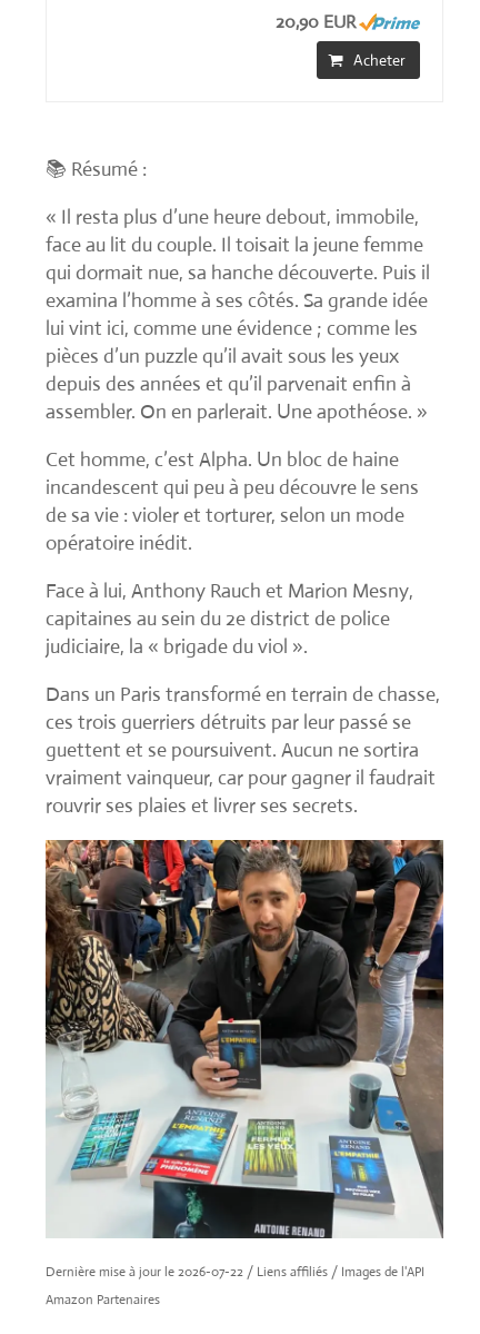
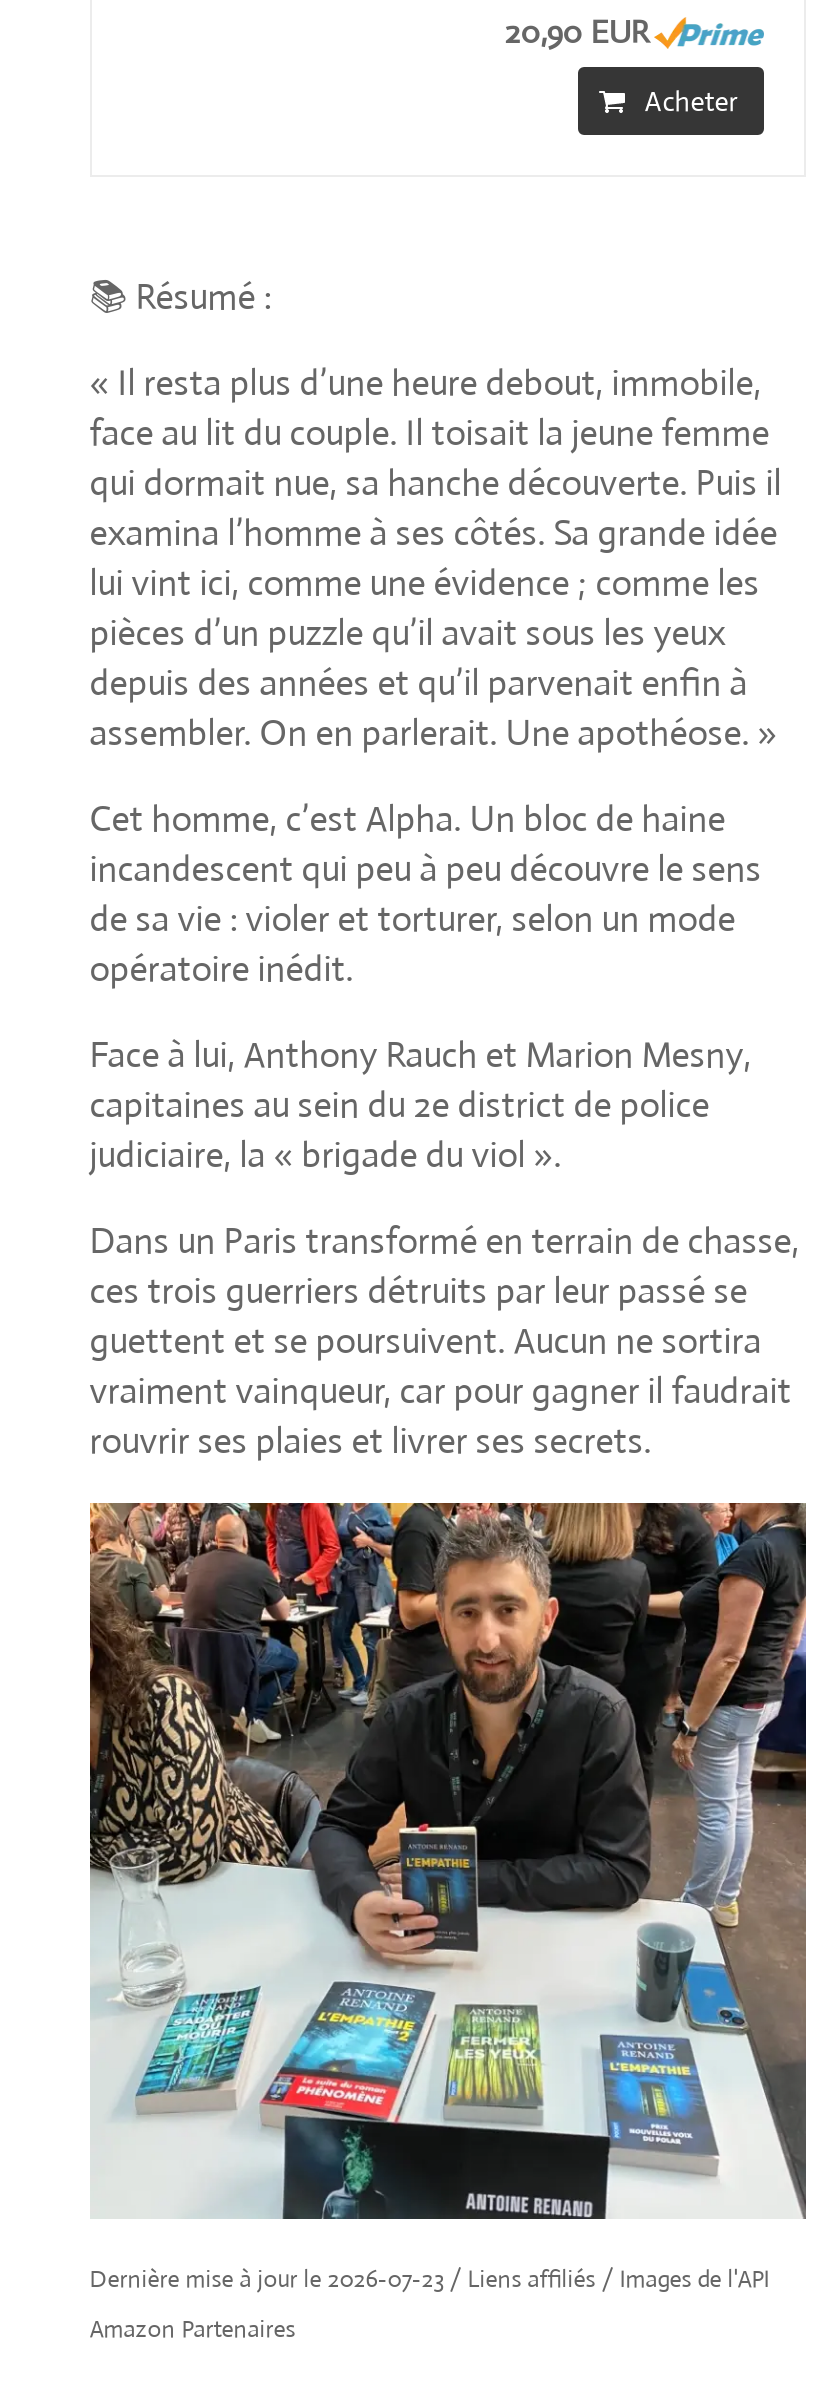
- Dernière mise à jour le 2026-07-22 / Liens affiliés / Images de l'API
+ Dernière mise à jour le 2026-07-23 / Liens affiliés / Images de l'API
